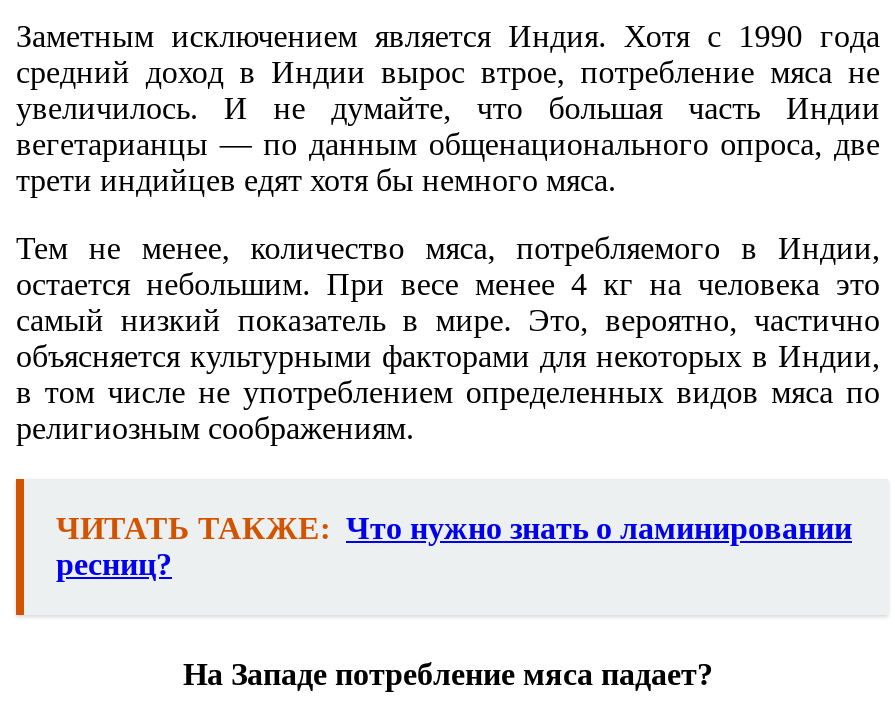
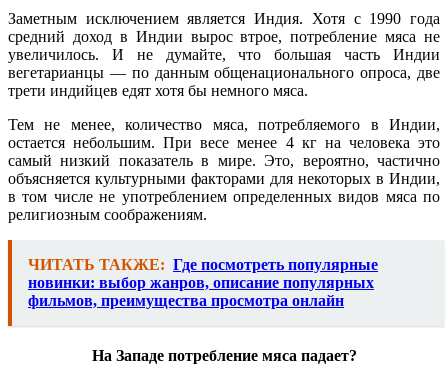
- ЧИТАТЬ ТАКЖЕ: Что нужно знать о ламинировании
- ресниц?
+ ЧИТАТЬ ТАКЖЕ: Где посмотреть популярные
+ новинки: выбор жанров, описание популярных
+ фильмов, преимущества просмотра онлайн
